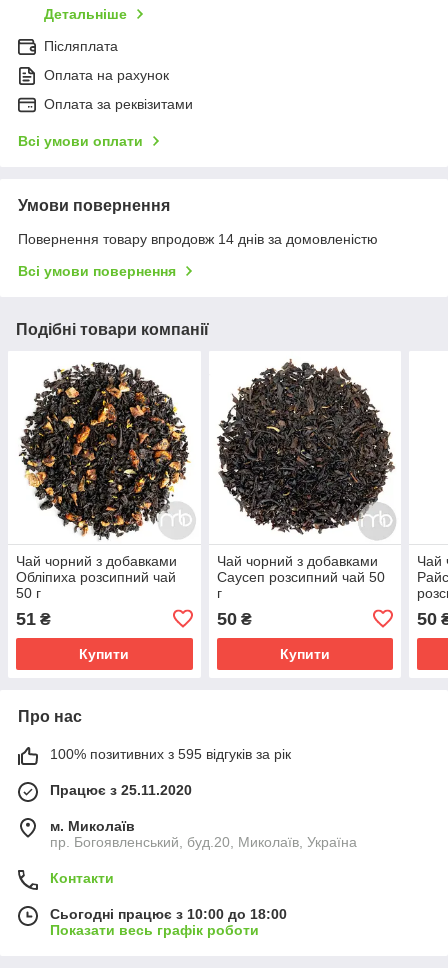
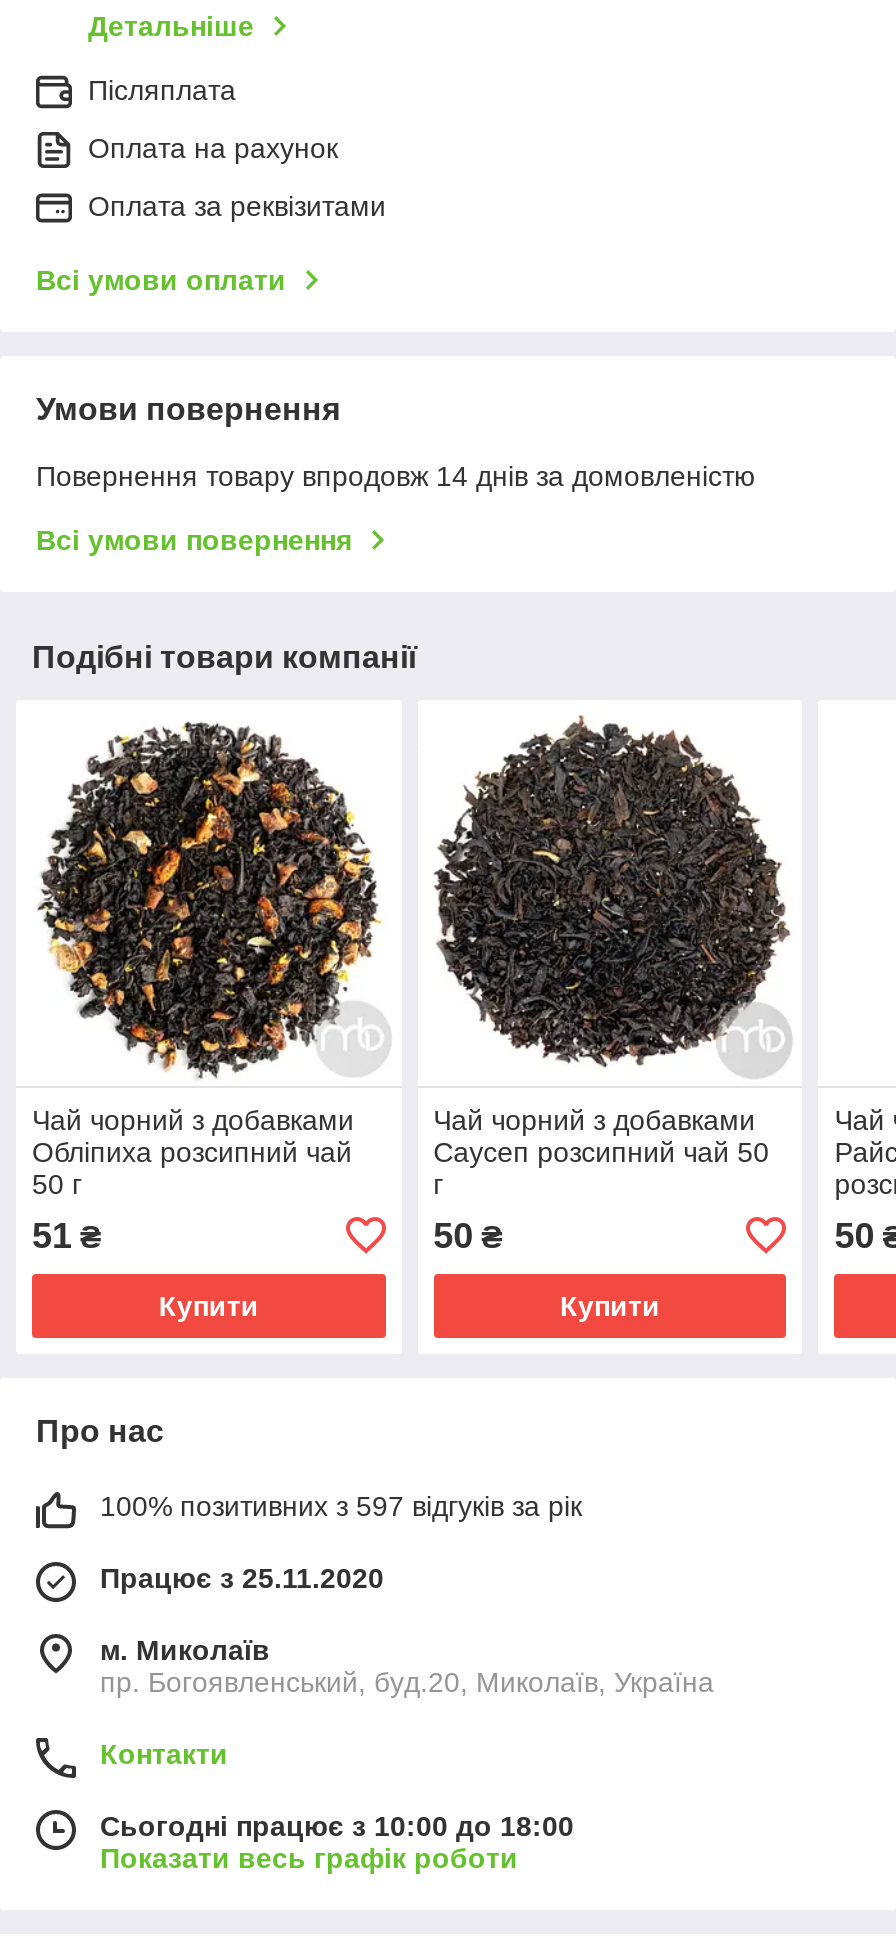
- 100% позитивних з 595 відгуків за рік
+ 100% позитивних з 597 відгуків за рік
